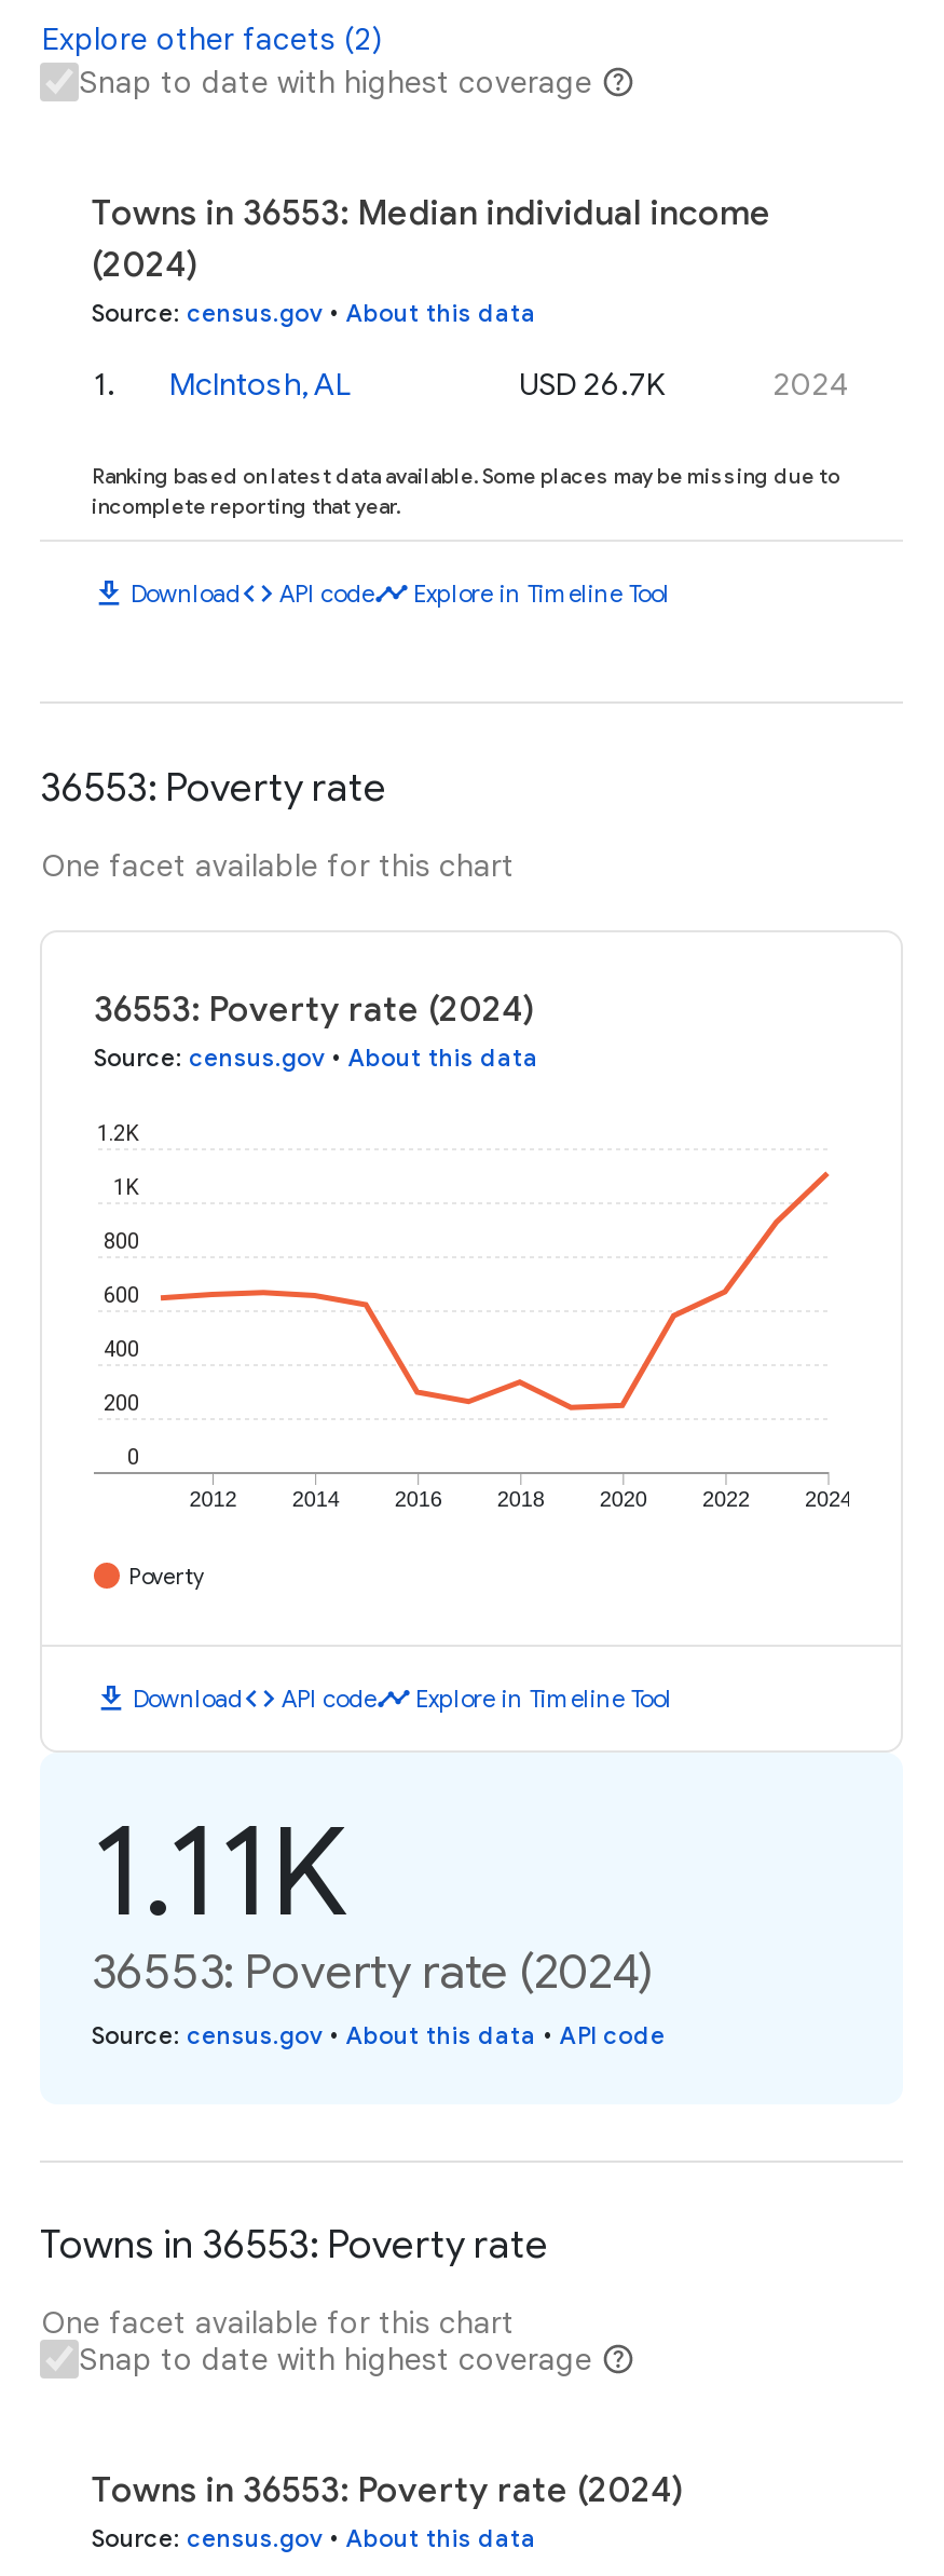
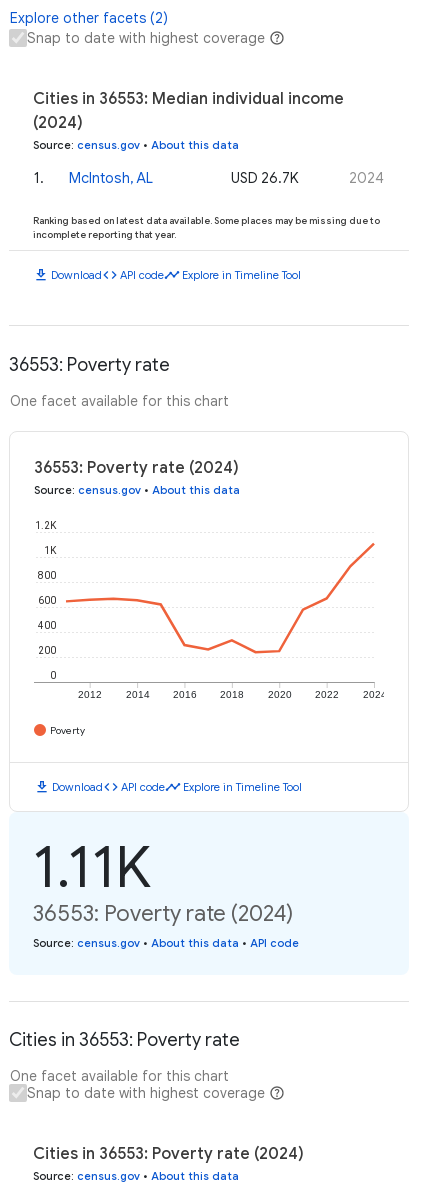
- Towns in 36553: Median individual income
+ Cities in 36553: Median individual income

- Towns in 36553: Poverty rate
+ Cities in 36553: Poverty rate

- Towns in 36553: Poverty rate (2024)
+ Cities in 36553: Poverty rate (2024)
